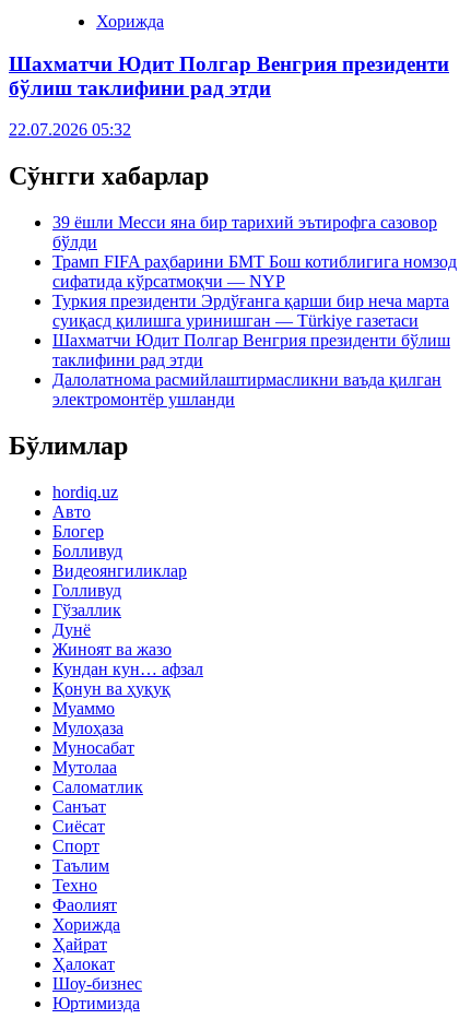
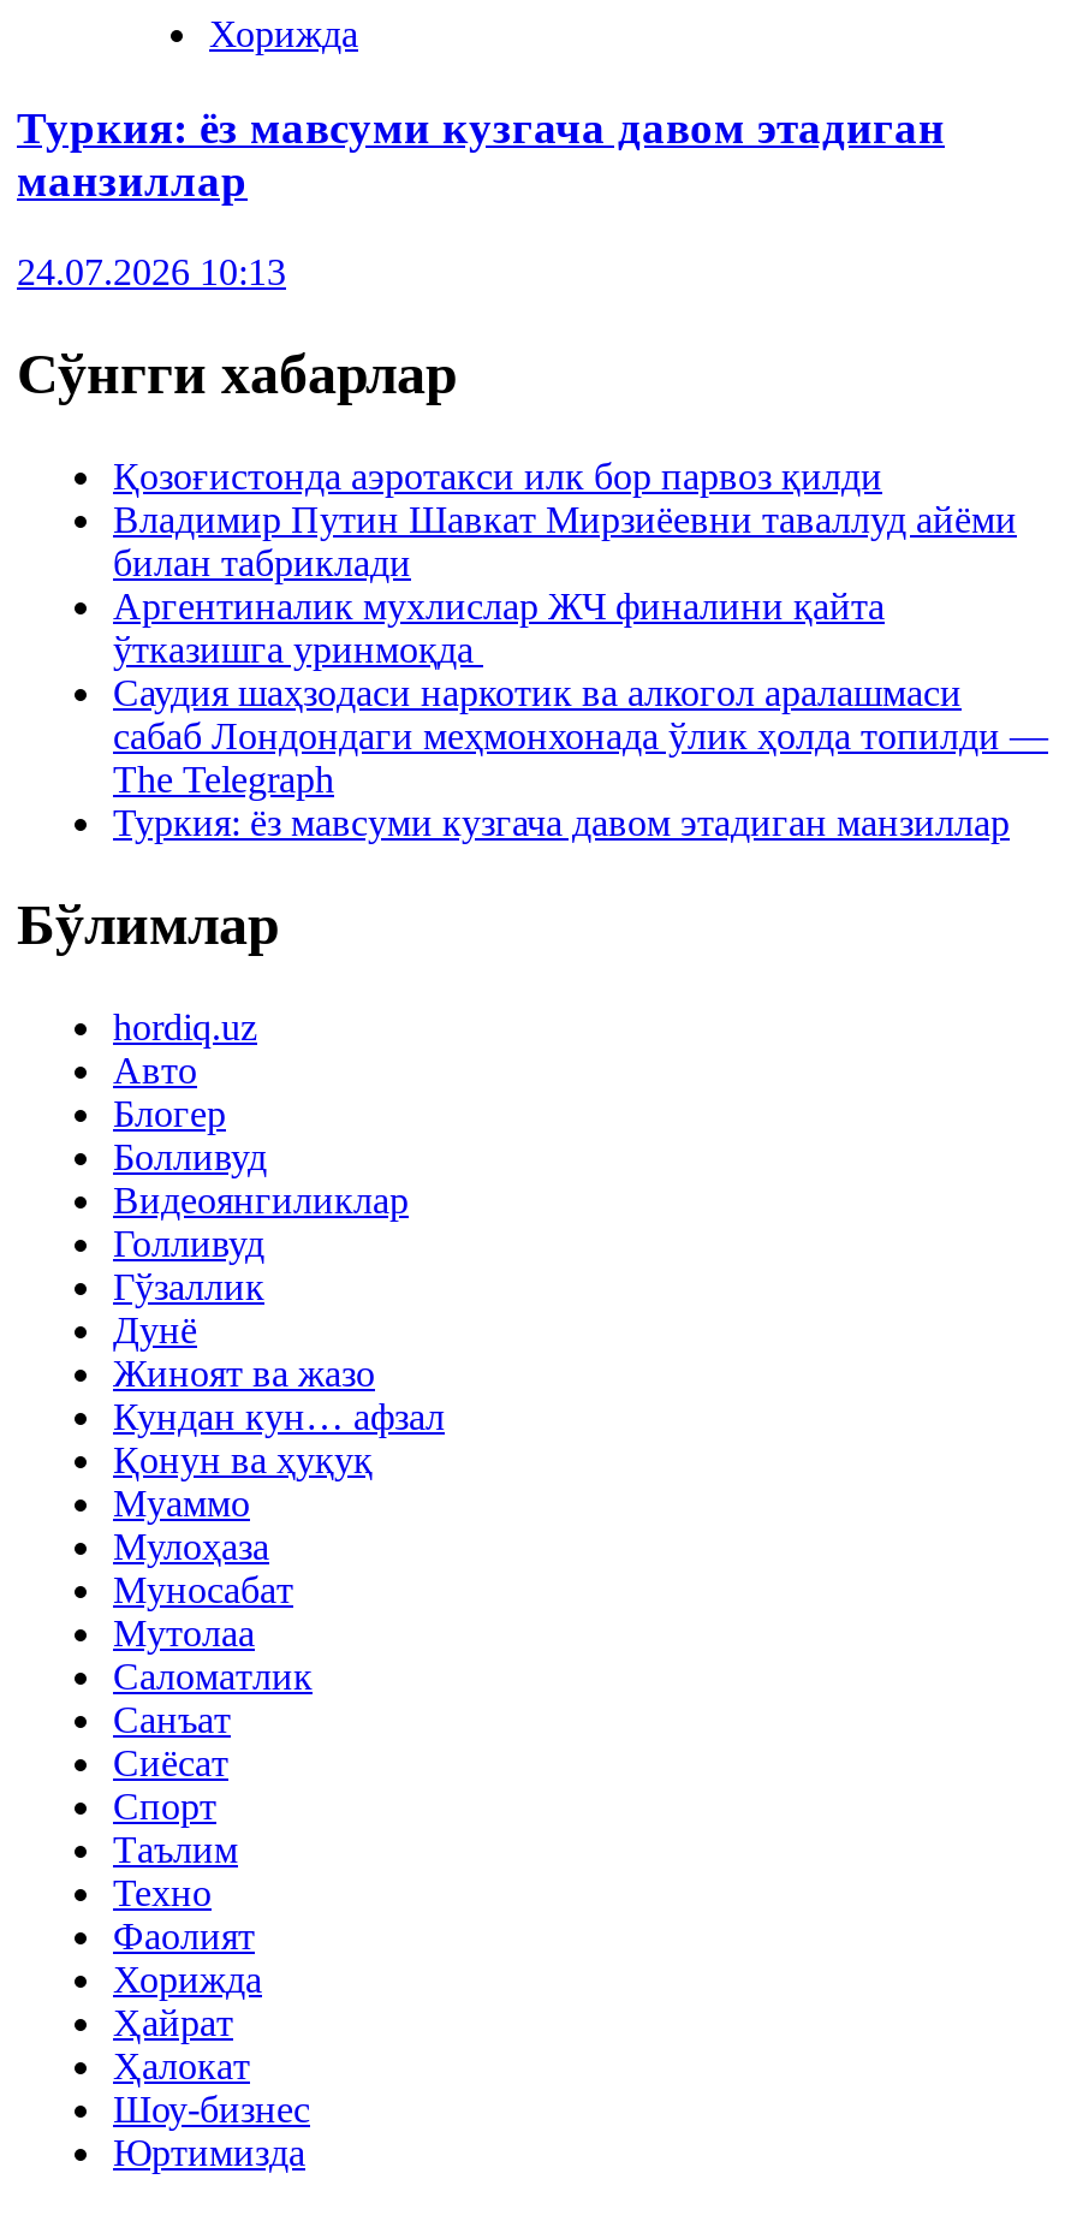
- Шахматчи Юдит Полгар Венгрия президенти
- бўлиш таклифини рад этди
+ Туркия: ёз мавсуми кузгача давом этадиган
+ манзиллар

- 22.07.2026 05:32
+ 24.07.2026 10:13

- 39 ёшли Месси яна бир тарихий эътирофга сазовор
- бўлди
- Трамп FIFA раҳбарини БМТ Бош котиблигига номзод
- сифатида кўрсатмоқчи — NYP
- Туркия президенти Эрдўғанга қарши бир неча марта
- суиқасд қилишга уринишган — Тürkiye газетаси
- Шахматчи Юдит Полгар Венгрия президенти бўлиш
- таклифини рад этди
- Далолатнома расмийлаштирмасликни ваъда қилган
- электромонтёр ушланди
+ Қозоғистонда аэротакси илк бор парвоз қилди
+ Владимир Путин Шавкат Мирзиёевни таваллуд айёми
+ билан табриклади
+ Аргентиналик мухлислар ЖЧ финалини қайта
+ ўтказишга уринмоқда
+ Саудия шаҳзодаси наркотик ва алкогол аралашмаси
+ сабаб Лондондаги меҳмонхонада ўлик ҳолда топилди —
+ The Telegraph
+ Туркия: ёз мавсуми кузгача давом этадиган манзиллар
